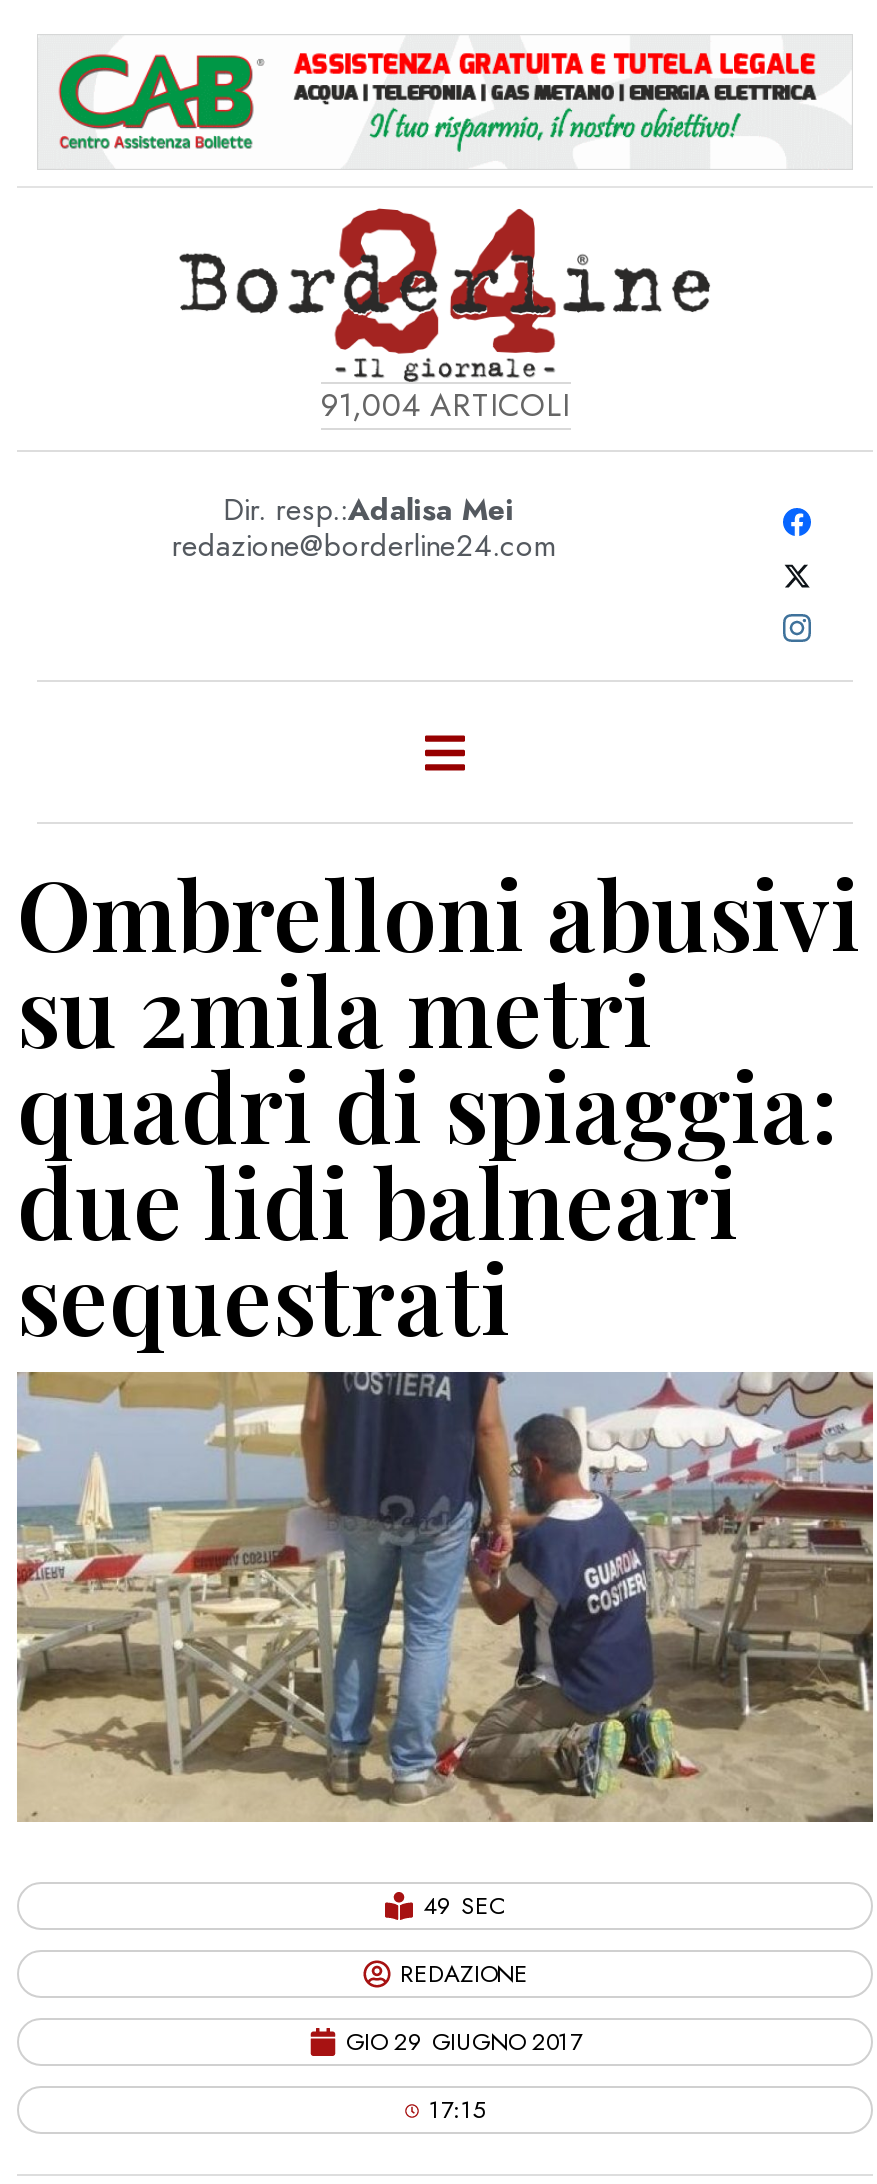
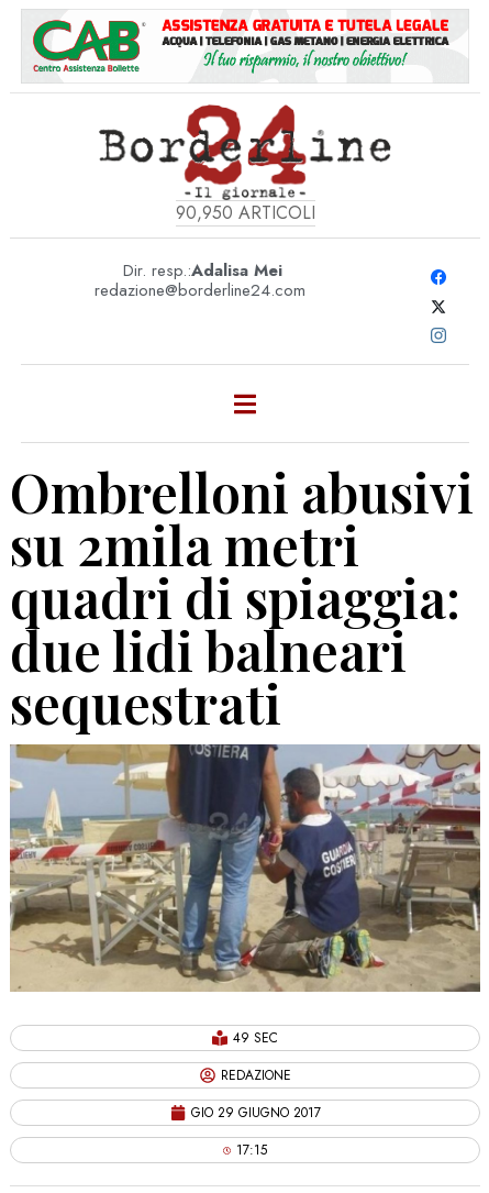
- 91,004 ARTICOLI
+ 90,950 ARTICOLI
